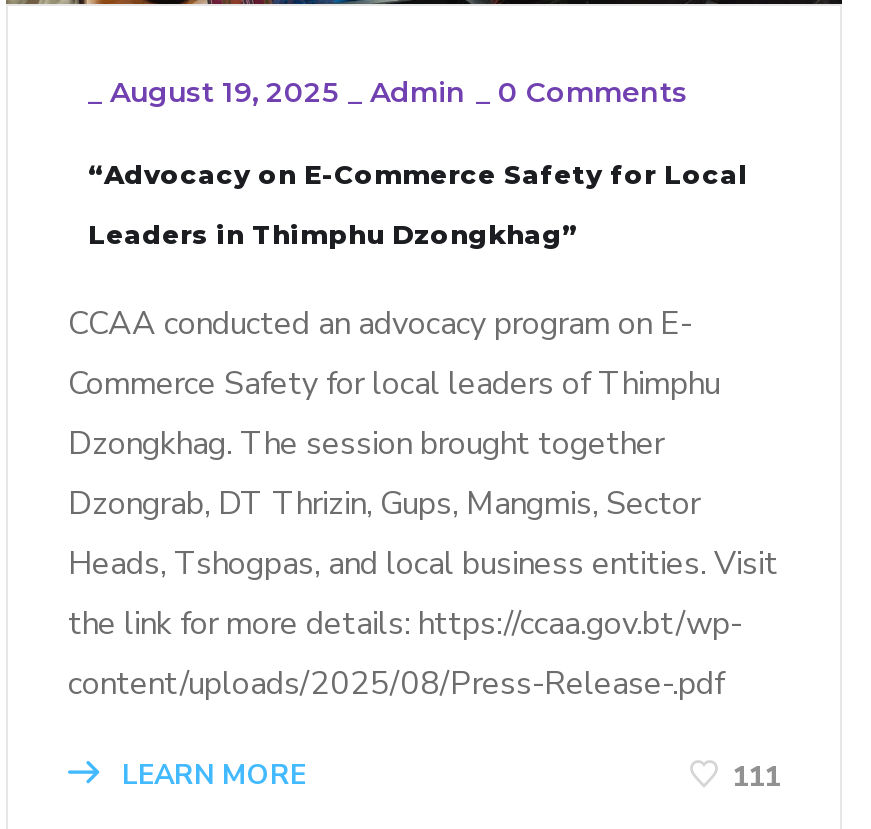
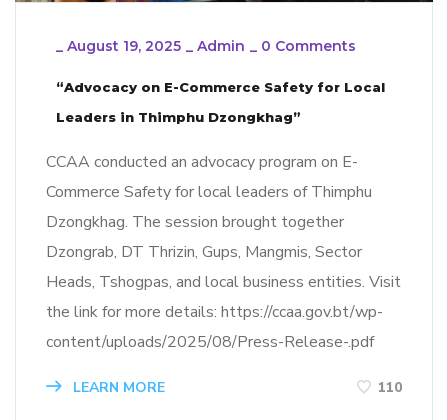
- 111
+ 110
